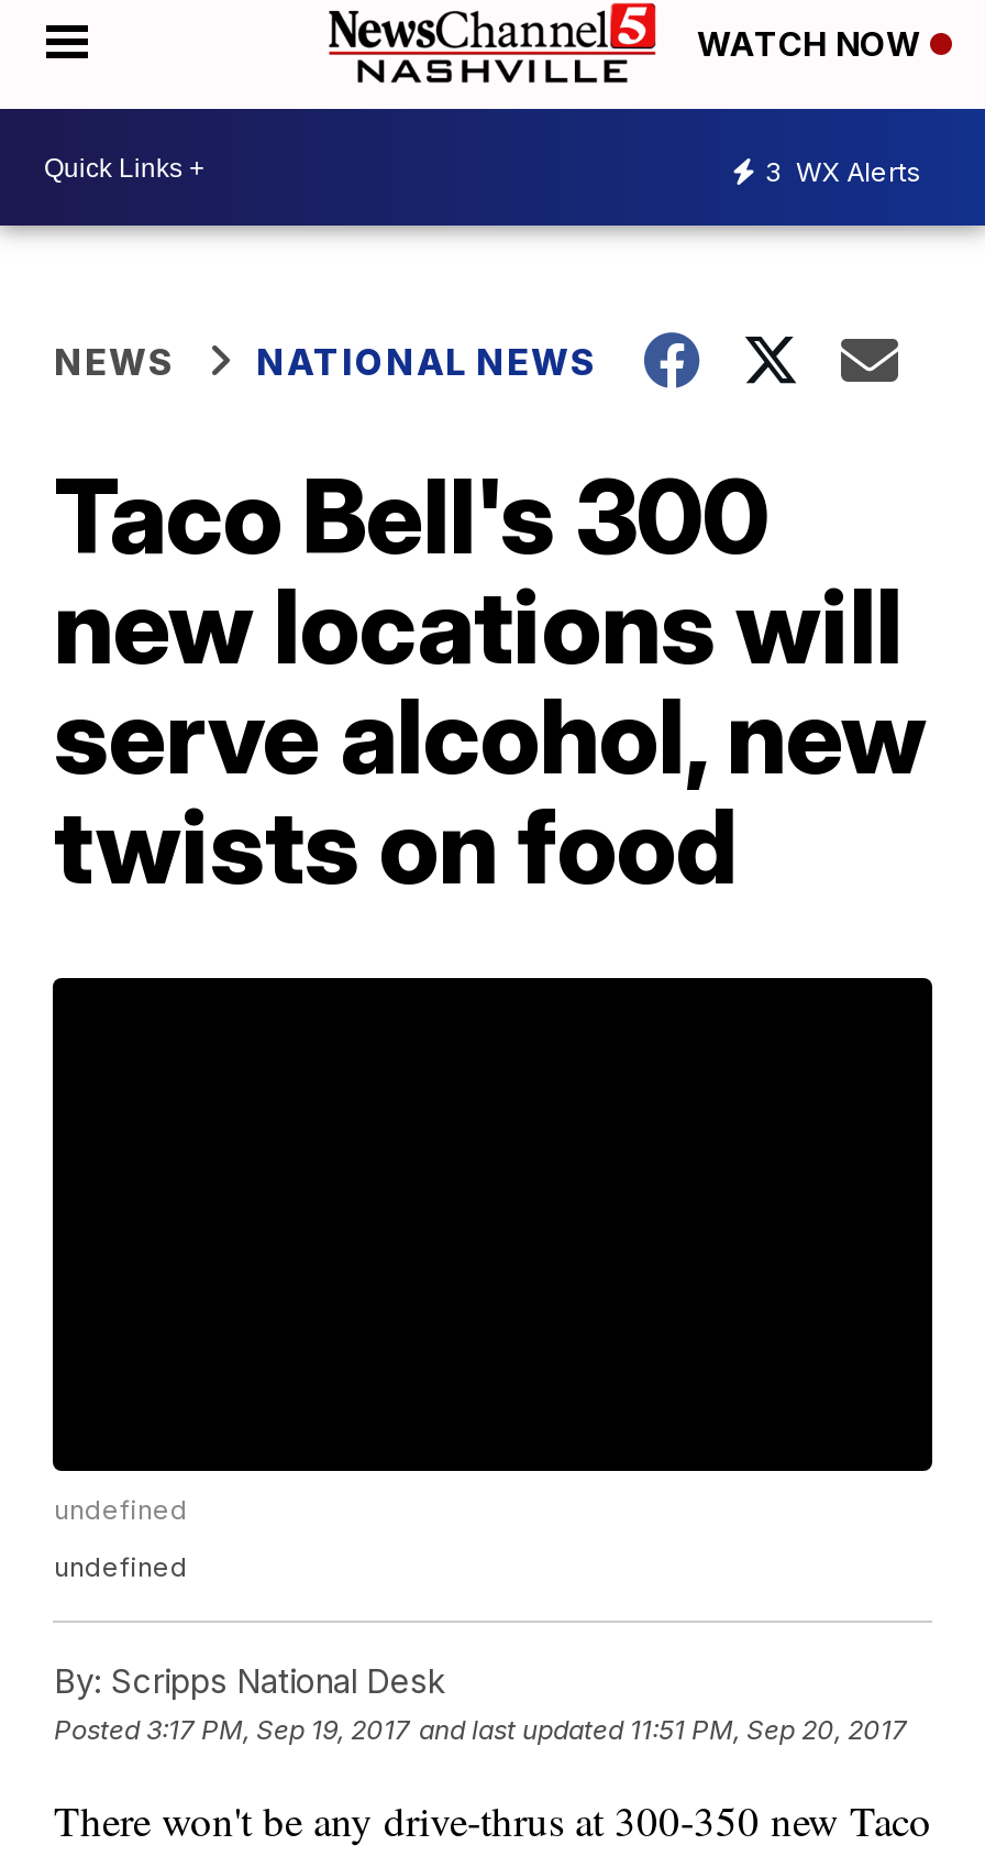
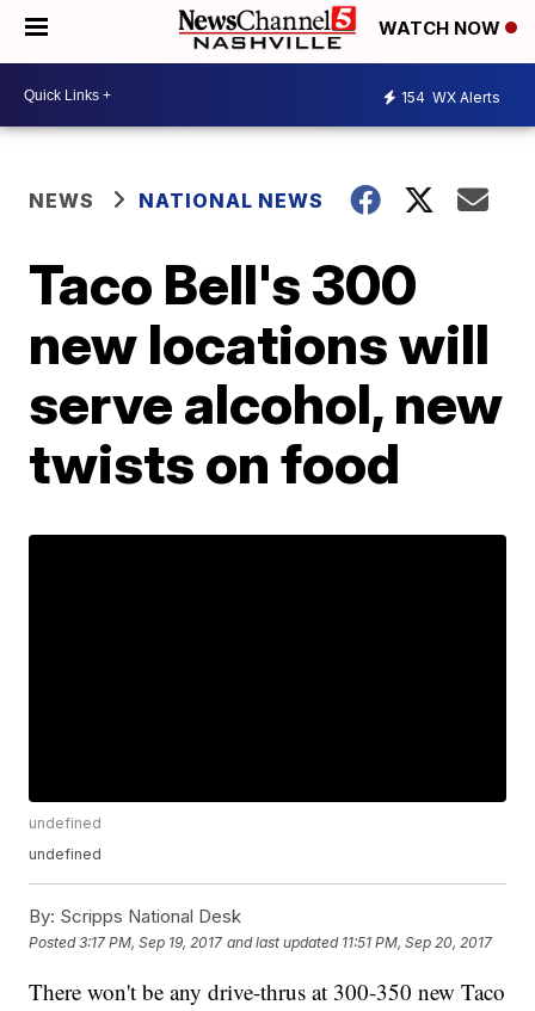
- 3 WX Alerts
+ 154 WX Alerts
